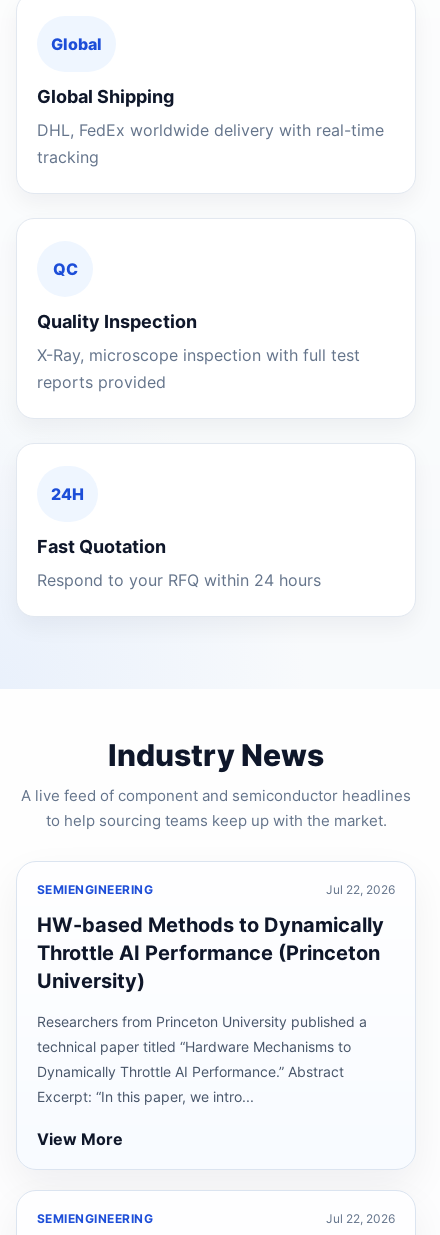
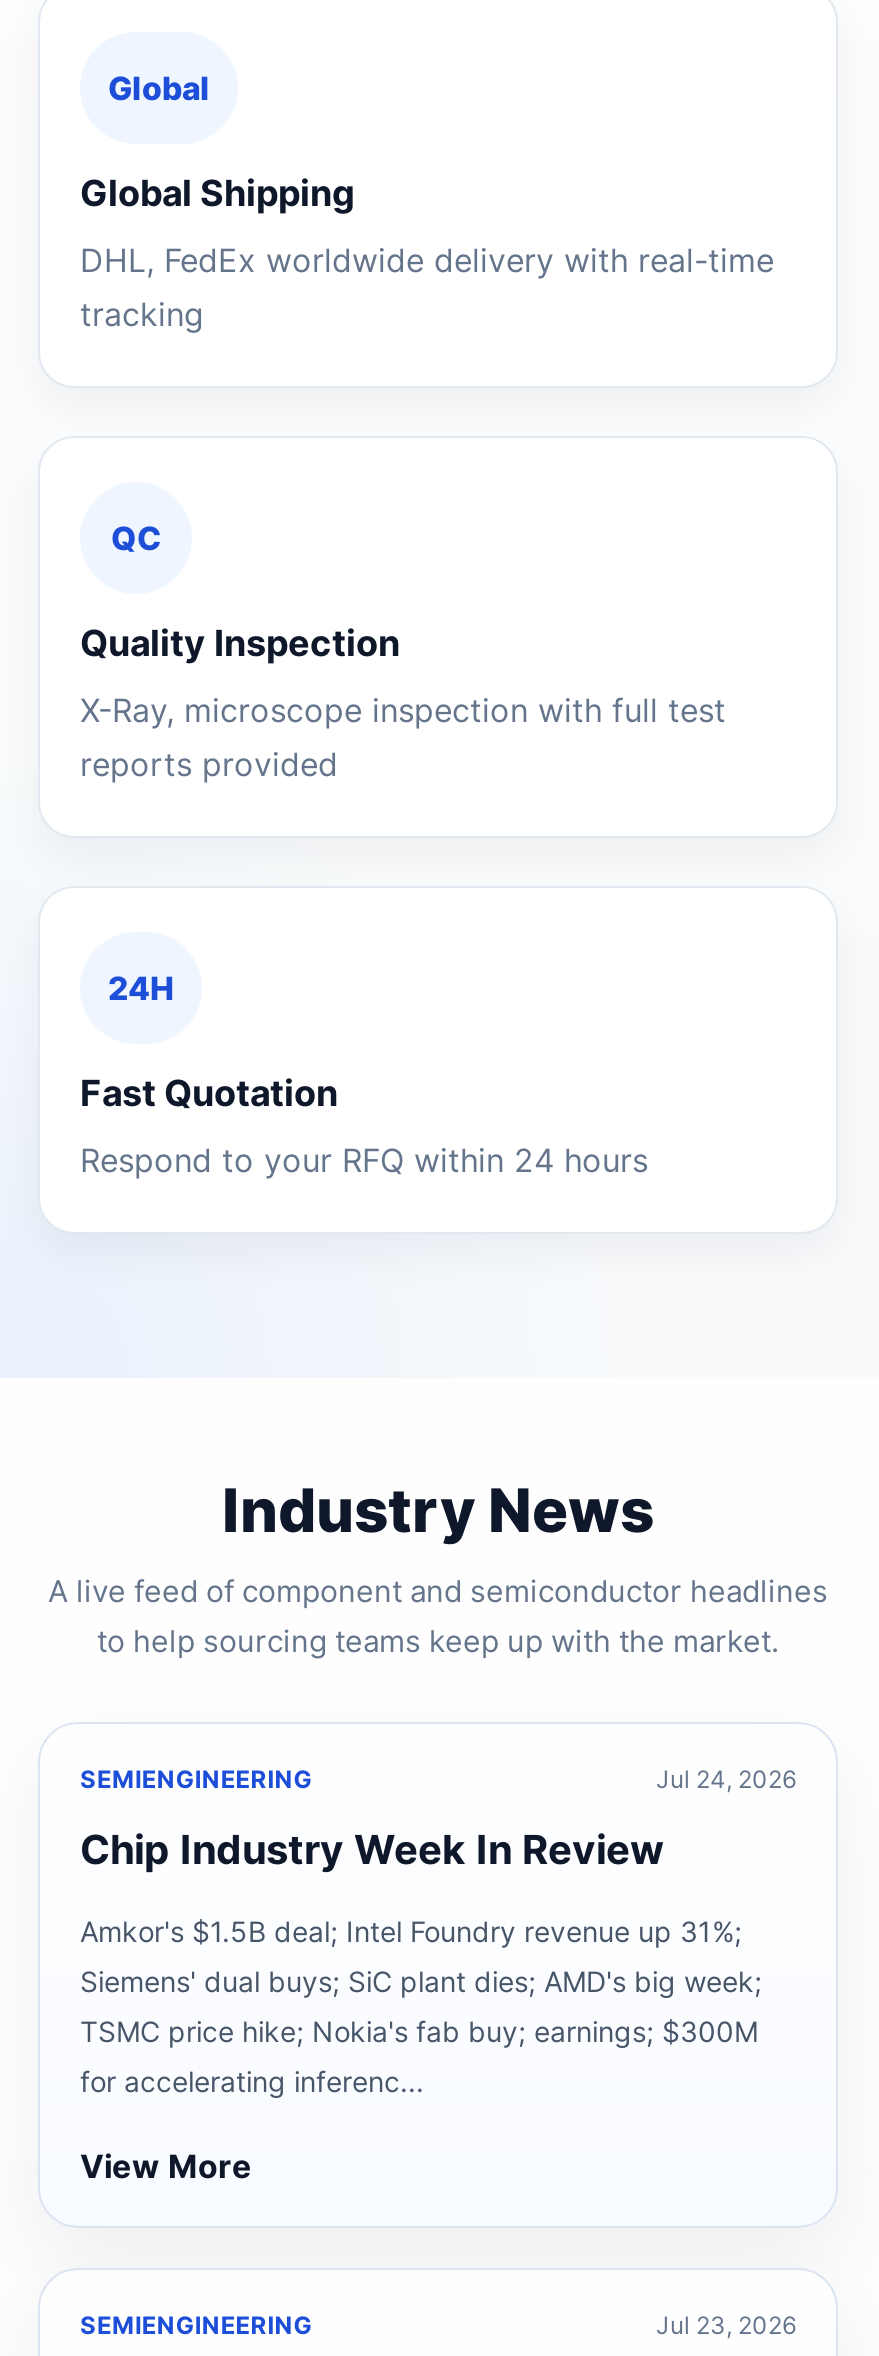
- Jul 22, 2026
+ Jul 24, 2026

- HW-based Methods to Dynamically
- Throttle AI Performance (Princeton
- University)
+ Chip Industry Week In Review

- Researchers from Princeton University published a
+ Amkor's $1.5B deal; Intel Foundry revenue up 31%;

- technical paper titled “Hardware Mechanisms to
+ Siemens' dual buys; SiC plant dies; AMD's big week;

- Dynamically Throttle AI Performance.” Abstract
+ TSMC price hike; Nokia's fab buy; earnings; $300M

- Excerpt: “In this paper, we intro...
+ for accelerating inferenc...

- Jul 22, 2026
+ Jul 23, 2026
